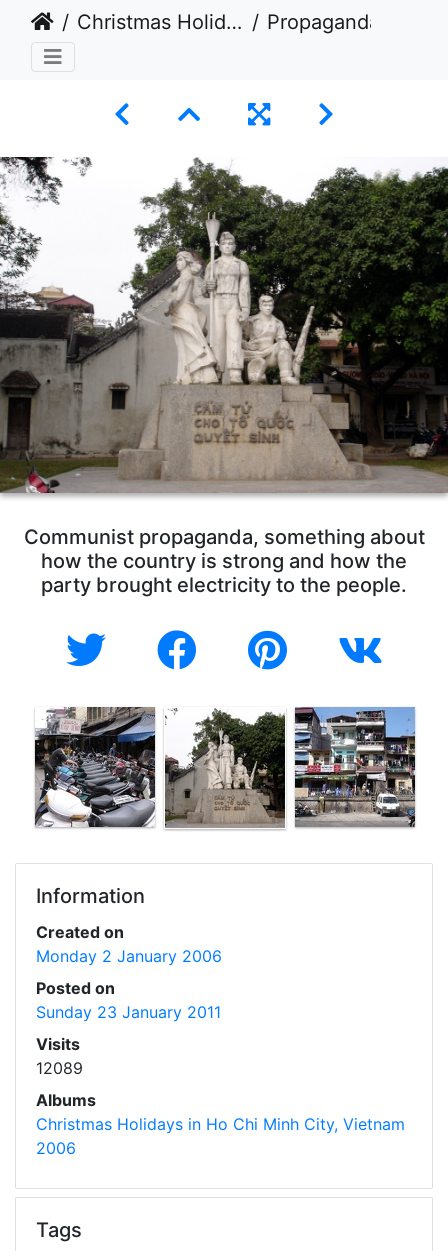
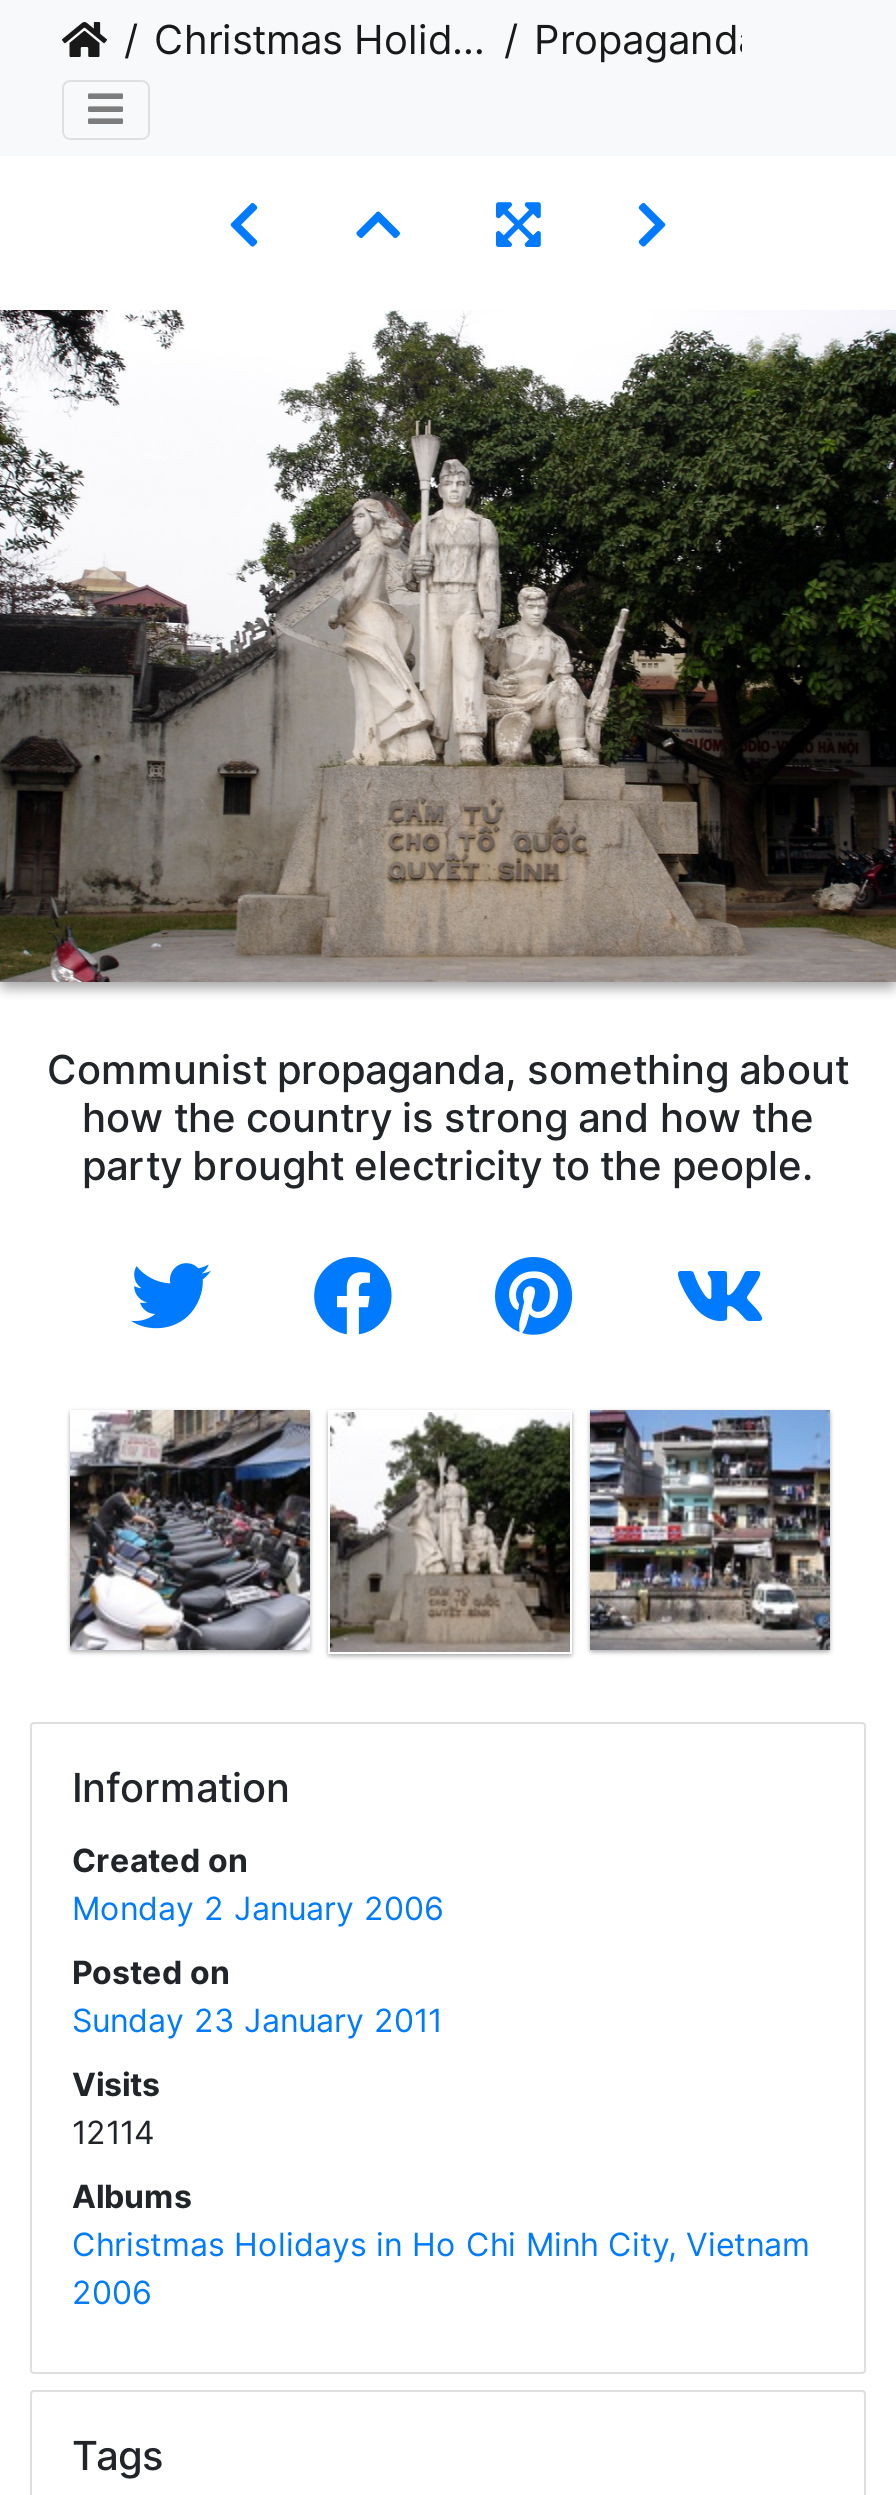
- 12089
+ 12114
